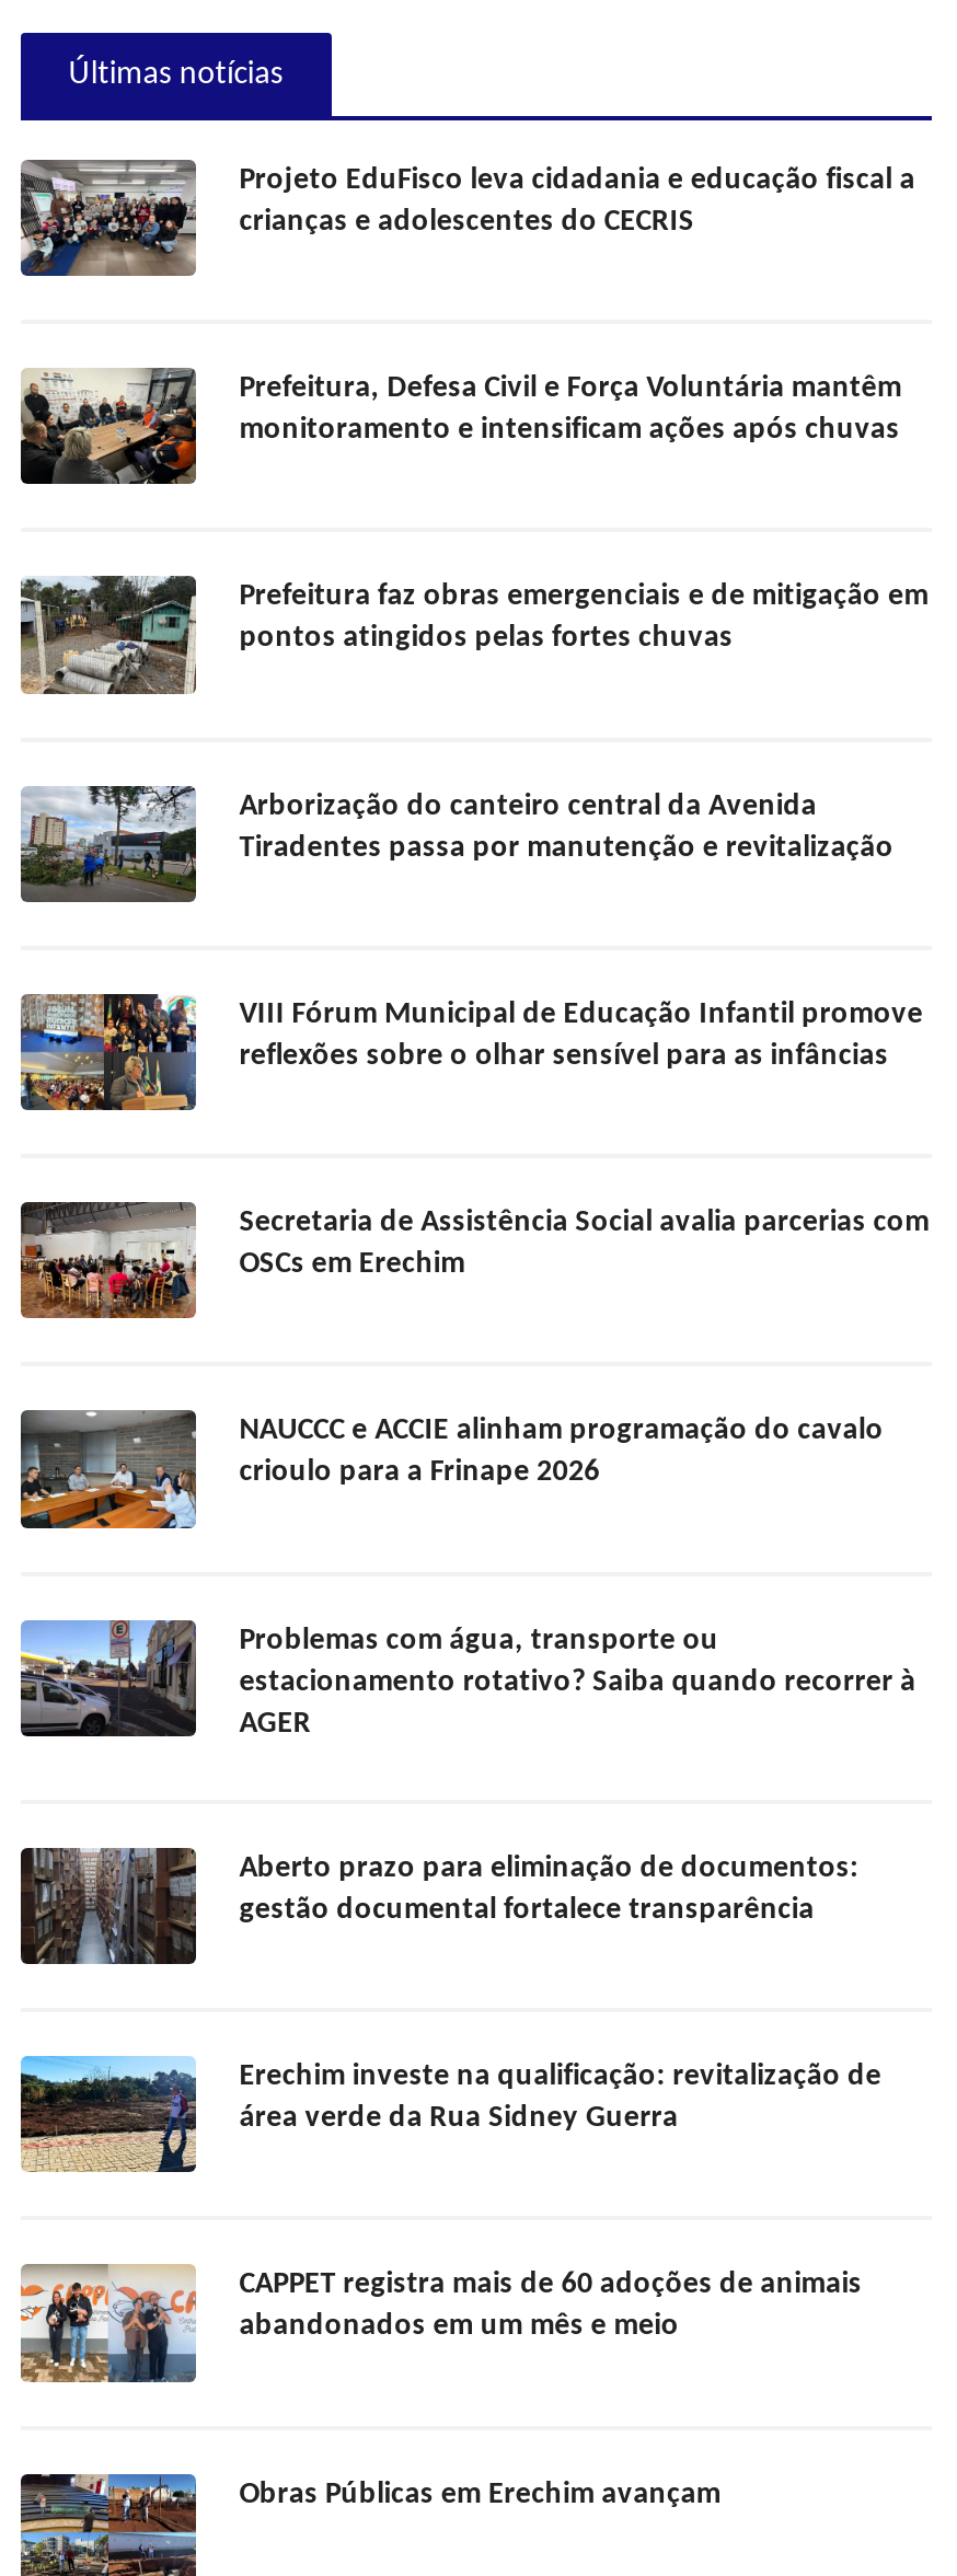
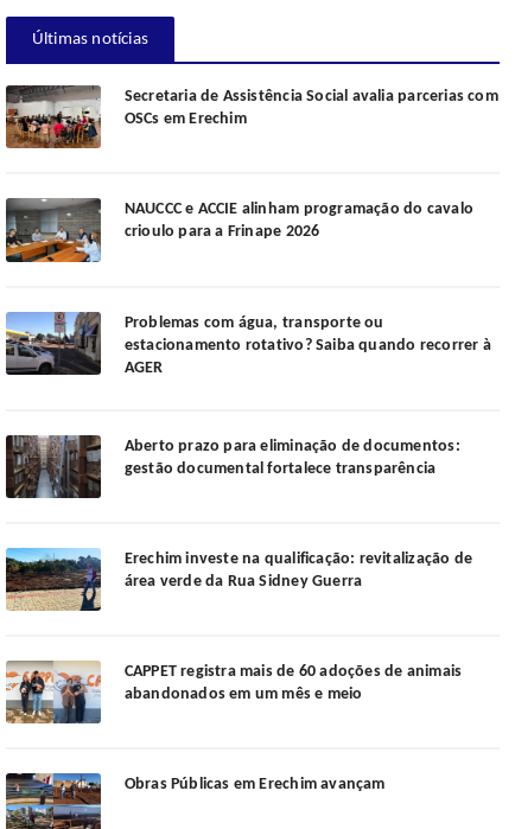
- [image]
- Projeto EduFisco leva cidadania e educação fiscal a
- crianças e adolescentes do CECRIS

- [image]
- Prefeitura, Defesa Civil e Força Voluntária mantêm
- monitoramento e intensificam ações após chuvas

- [image]
- Prefeitura faz obras emergenciais e de mitigação em
- pontos atingidos pelas fortes chuvas

- [image]
- Arborização do canteiro central da Avenida
- Tiradentes passa por manutenção e revitalização

- [image]
- VIII Fórum Municipal de Educação Infantil promove
- reflexões sobre o olhar sensível para as infâncias
